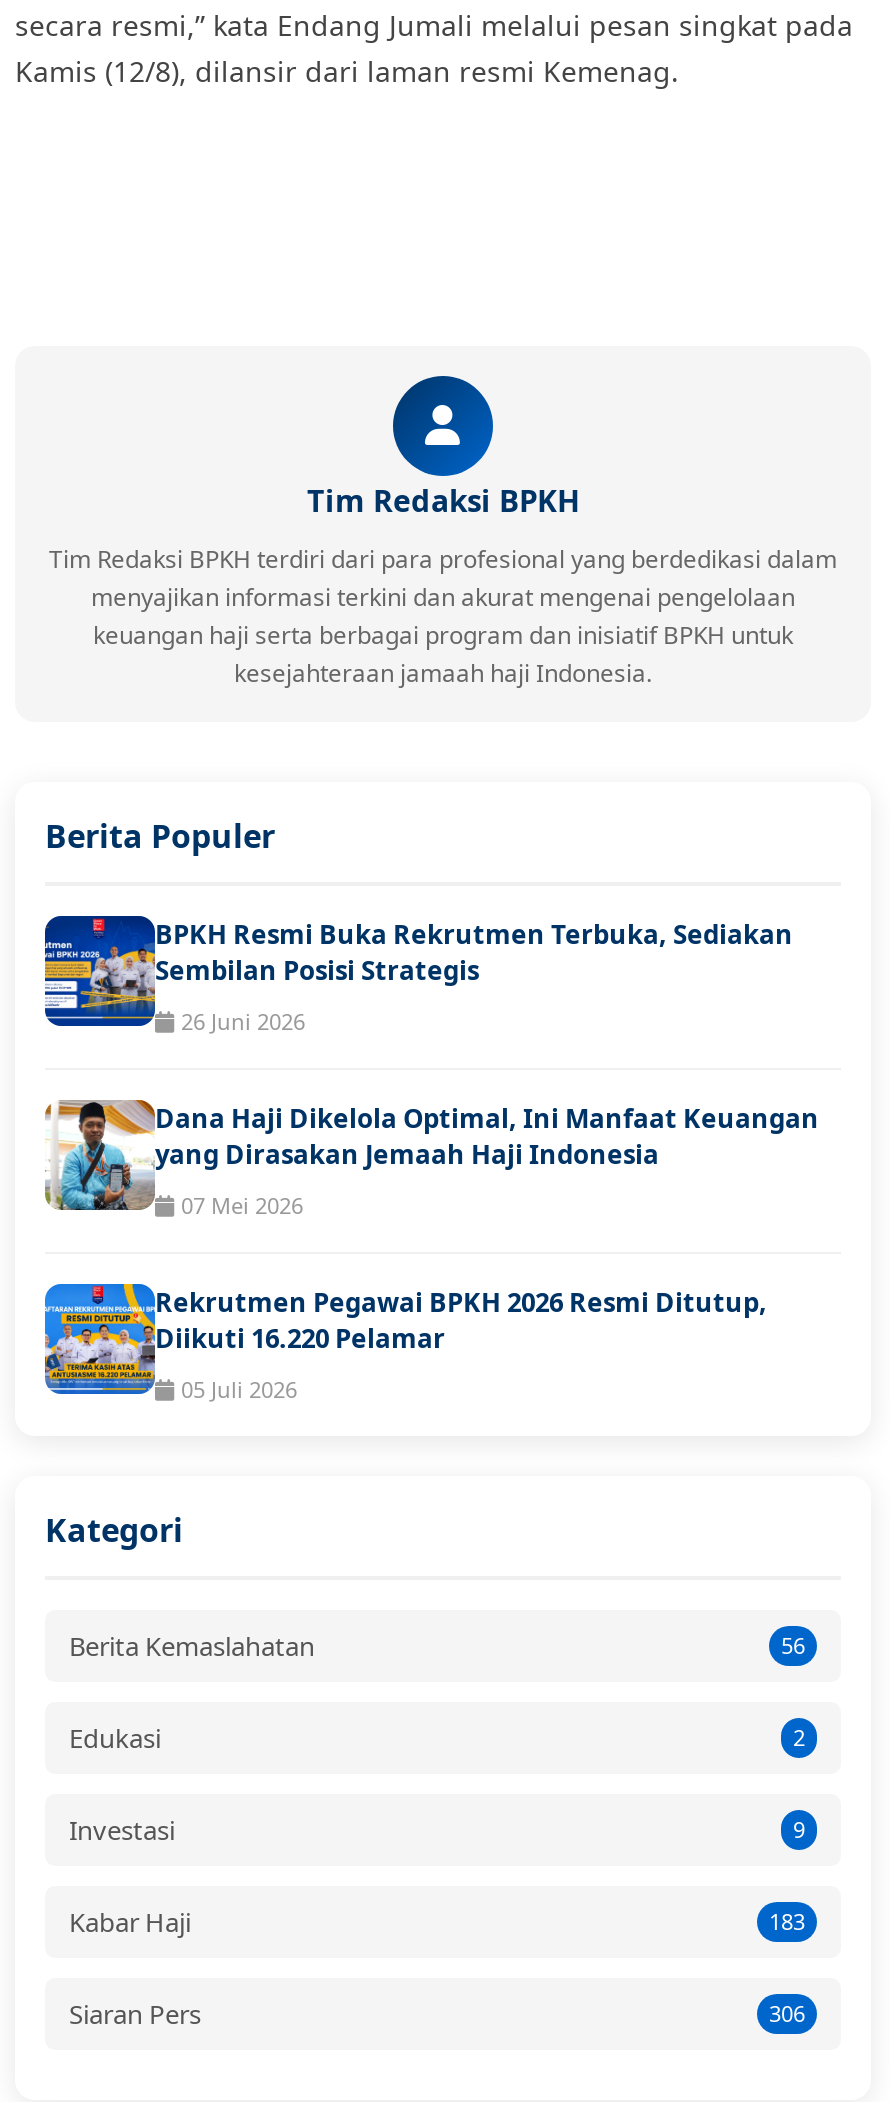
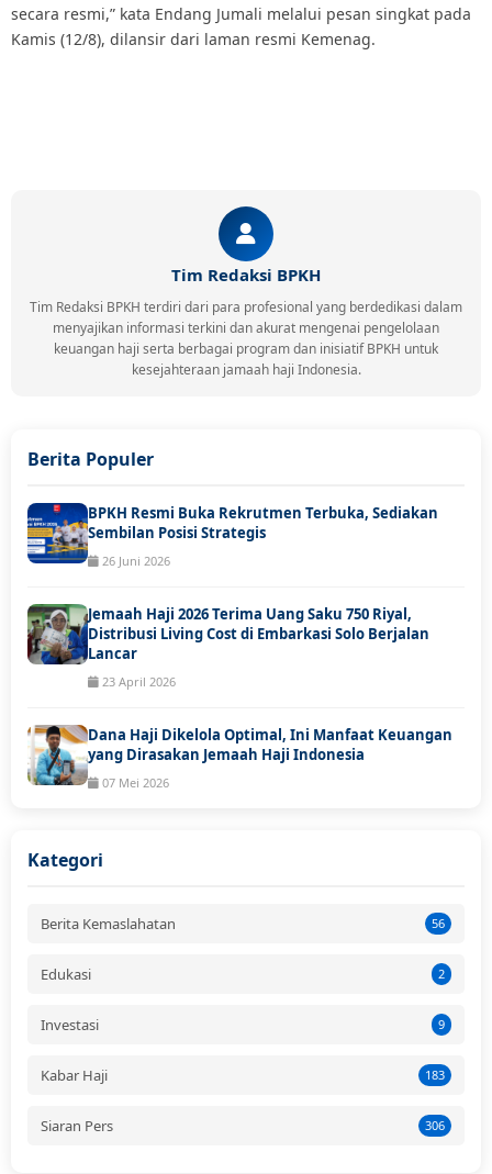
+ [image]
+ Jemaah Haji 2026 Terima Uang Saku 750 Riyal,
+ Distribusi Living Cost di Embarkasi Solo Berjalan
+ Lancar
+ 23 April 2026

moved down: [image] | Dana Haji Dikelola Optimal, Ini Manfaat Keuangan | yang Dirasakan Jemaah Haji Indonesia | 07 Mei 2026

- [image]
- Rekrutmen Pegawai BPKH 2026 Resmi Ditutup,
- Diikuti 16.220 Pelamar
- 05 Juli 2026
